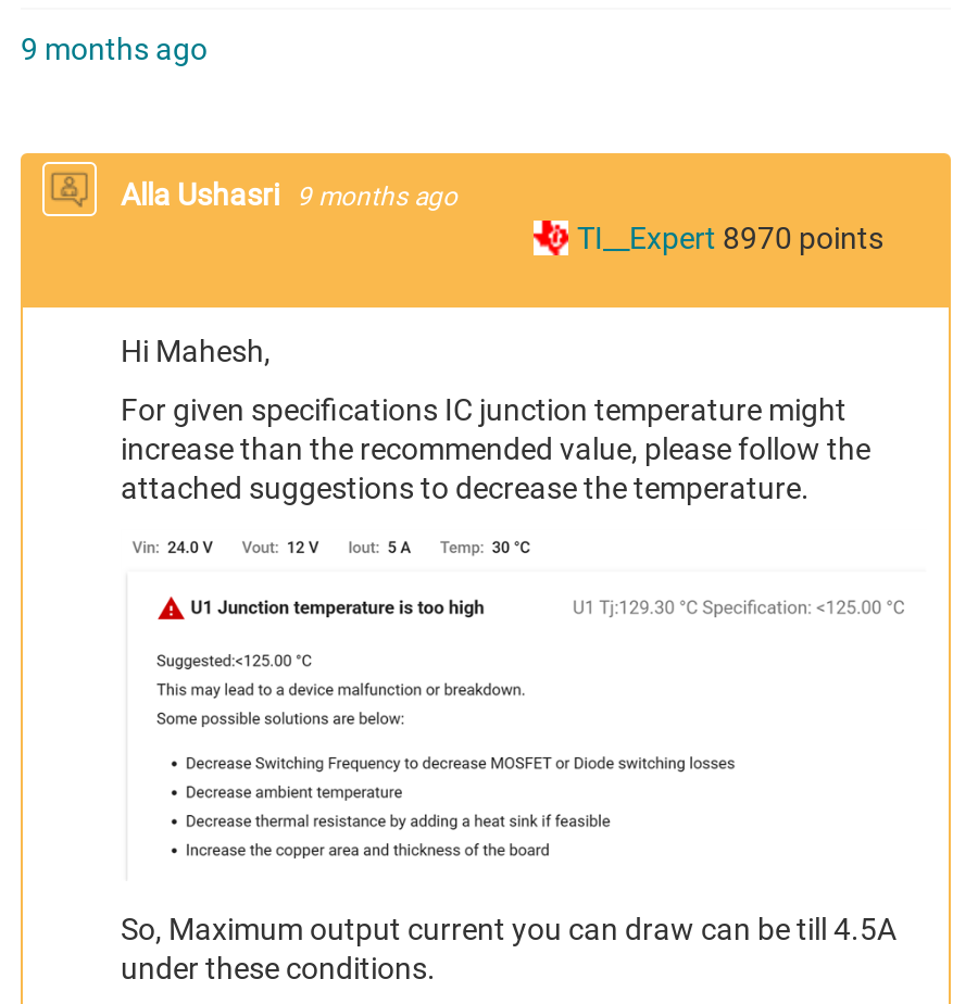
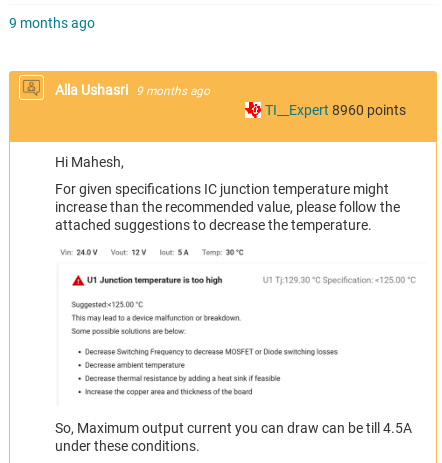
- TI__Expert 8970 points
+ TI__Expert 8960 points
